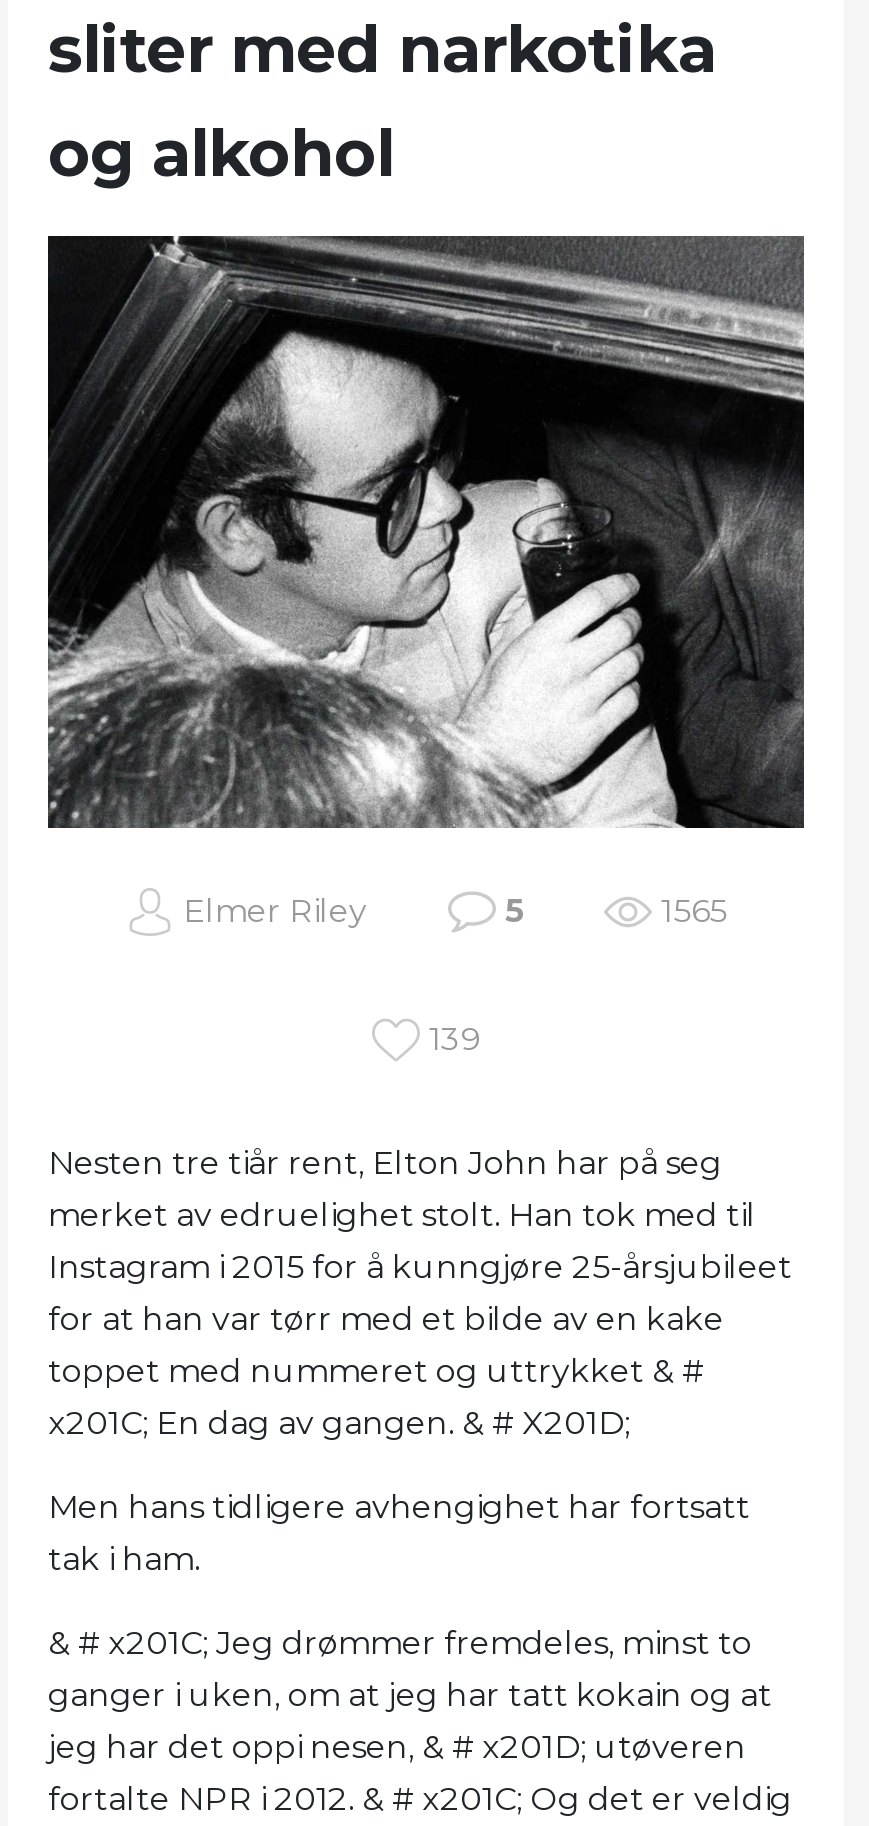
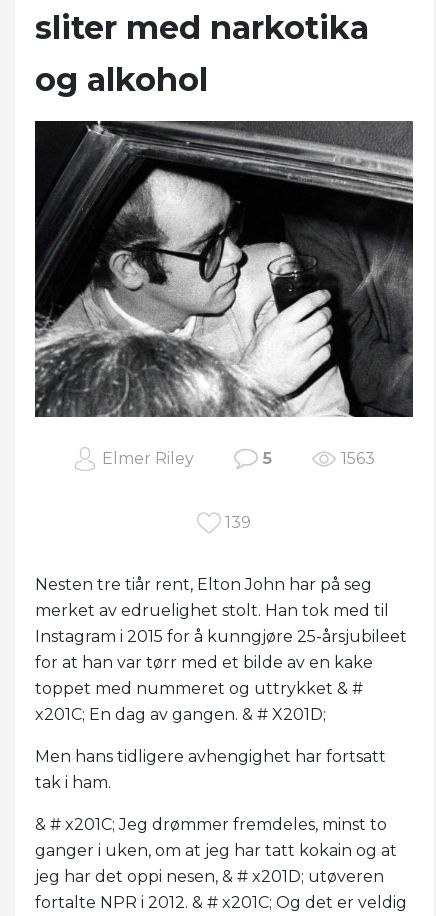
- 1565
+ 1563
